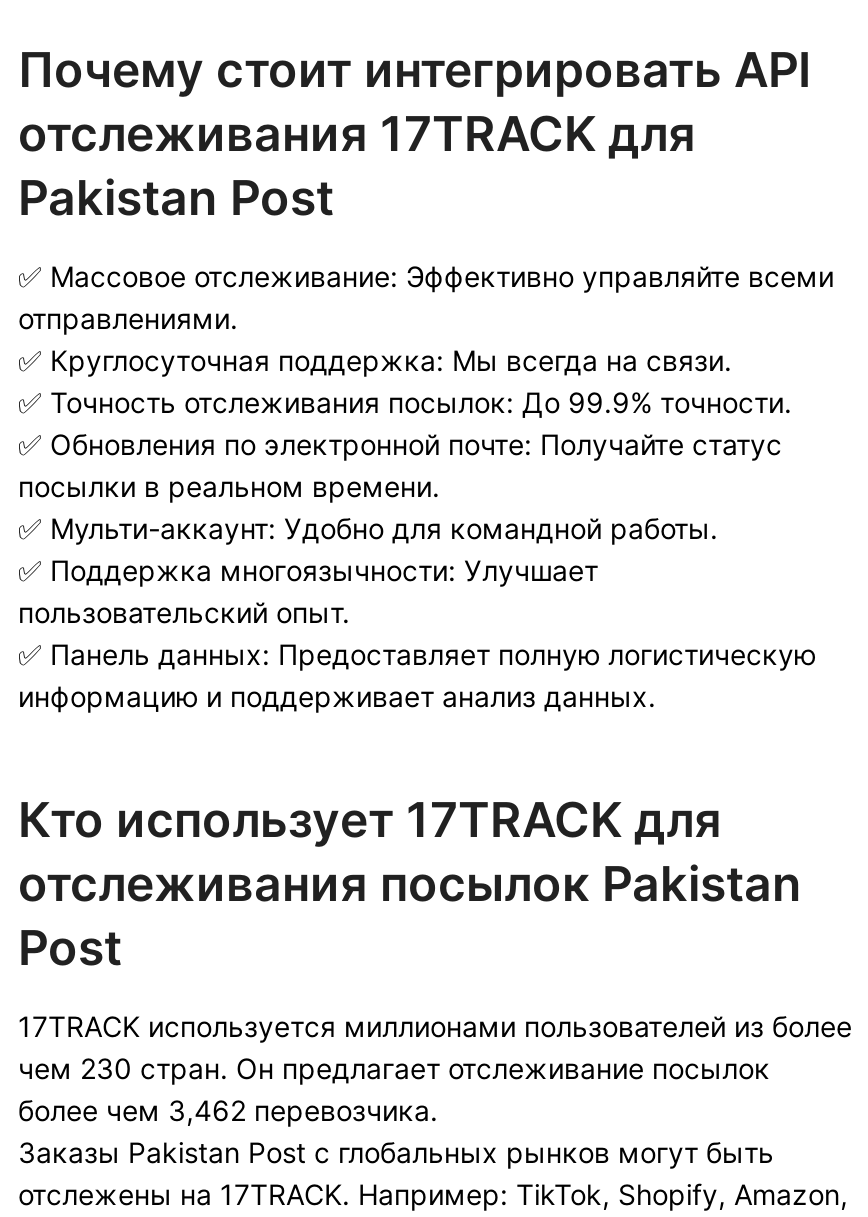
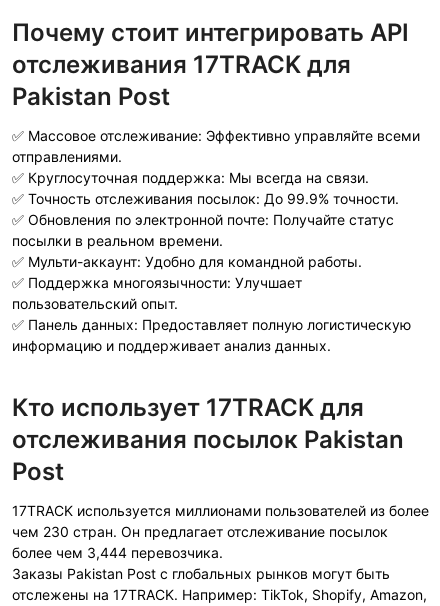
- более чем 3,462 перевозчика.
+ более чем 3,444 перевозчика.
